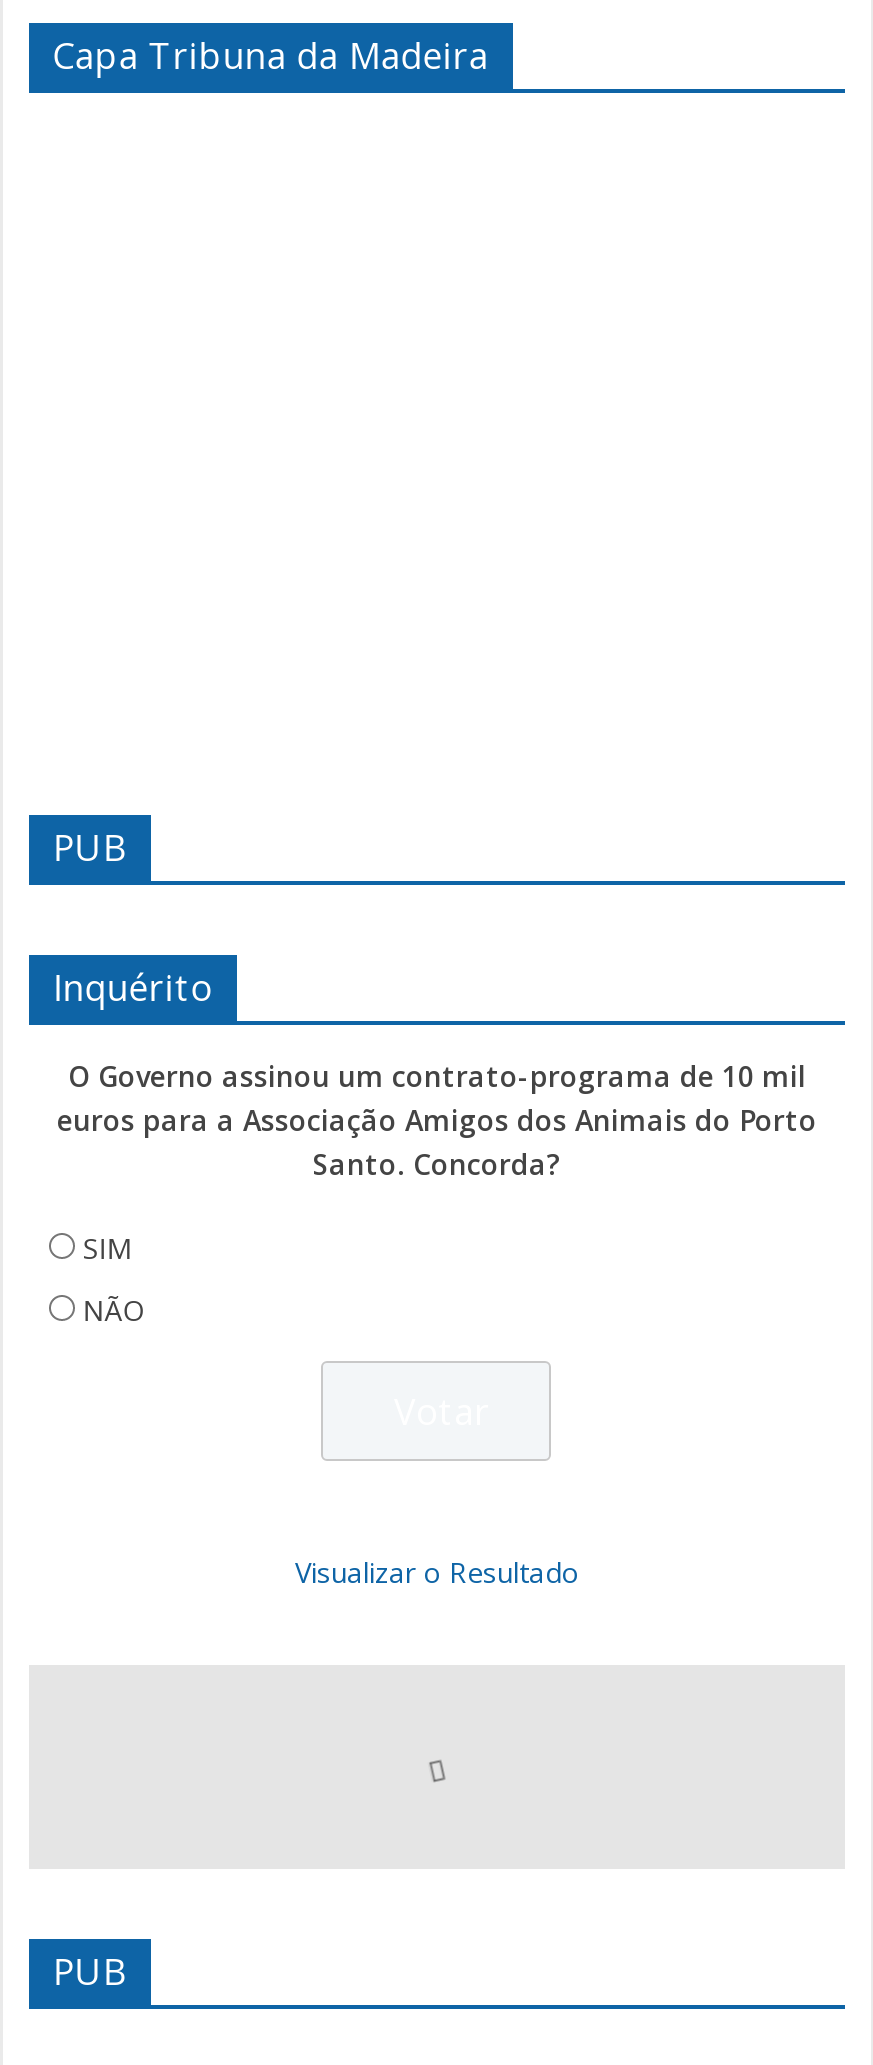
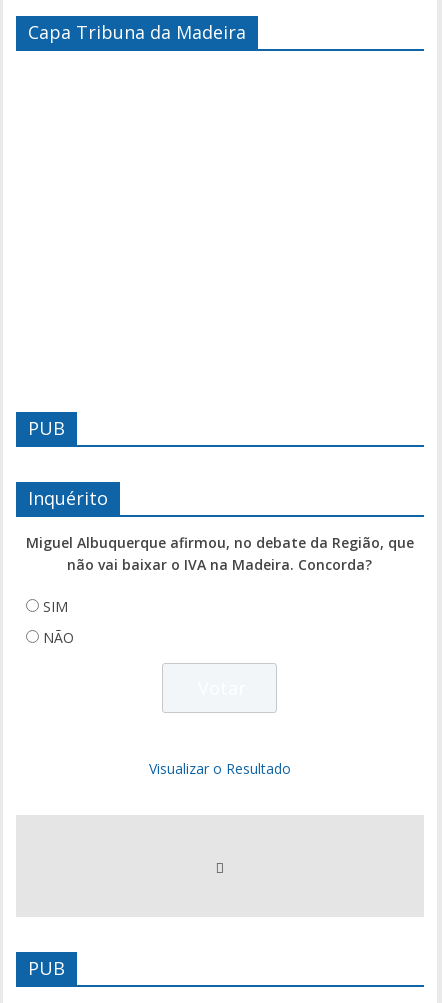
- O Governo assinou um contrato-programa de 10 mil
- euros para a Associação Amigos dos Animais do Porto
- Santo. Concorda?
+ Miguel Albuquerque afirmou, no debate da Região, que
+ não vai baixar o IVA na Madeira. Concorda?
